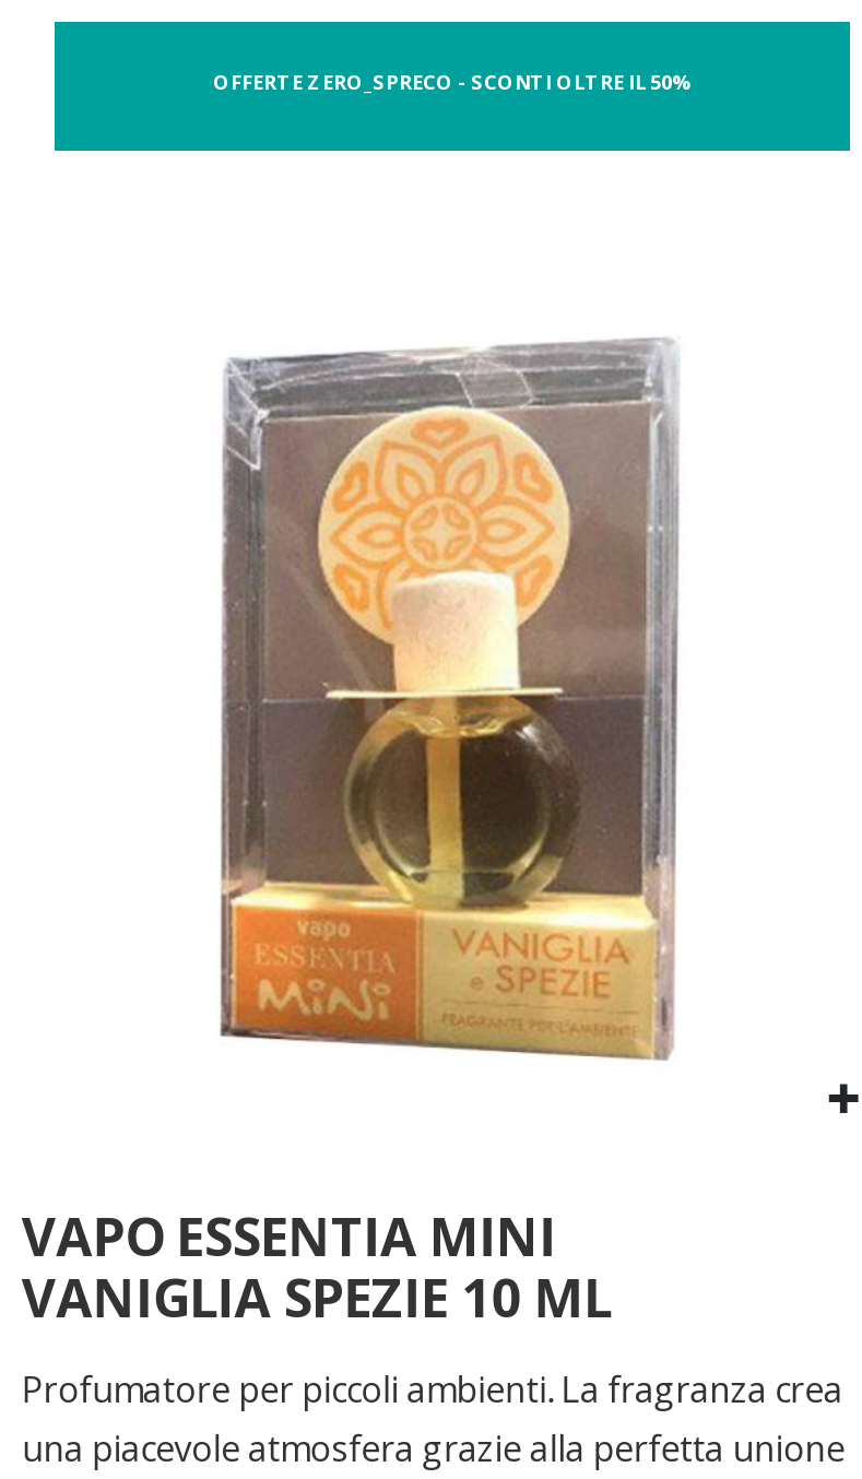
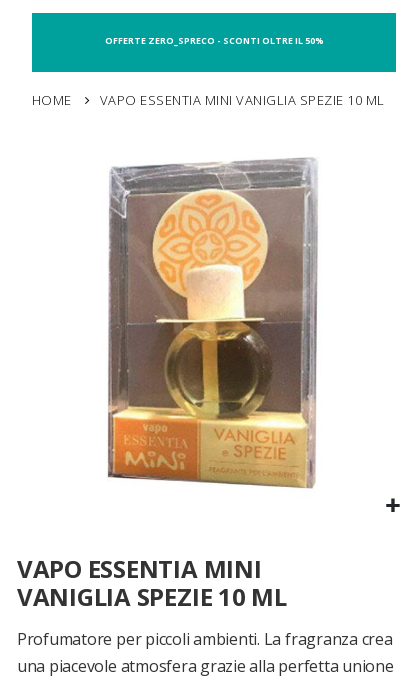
+ HOME
+ VAPO ESSENTIA MINI VANIGLIA SPEZIE 10 ML
